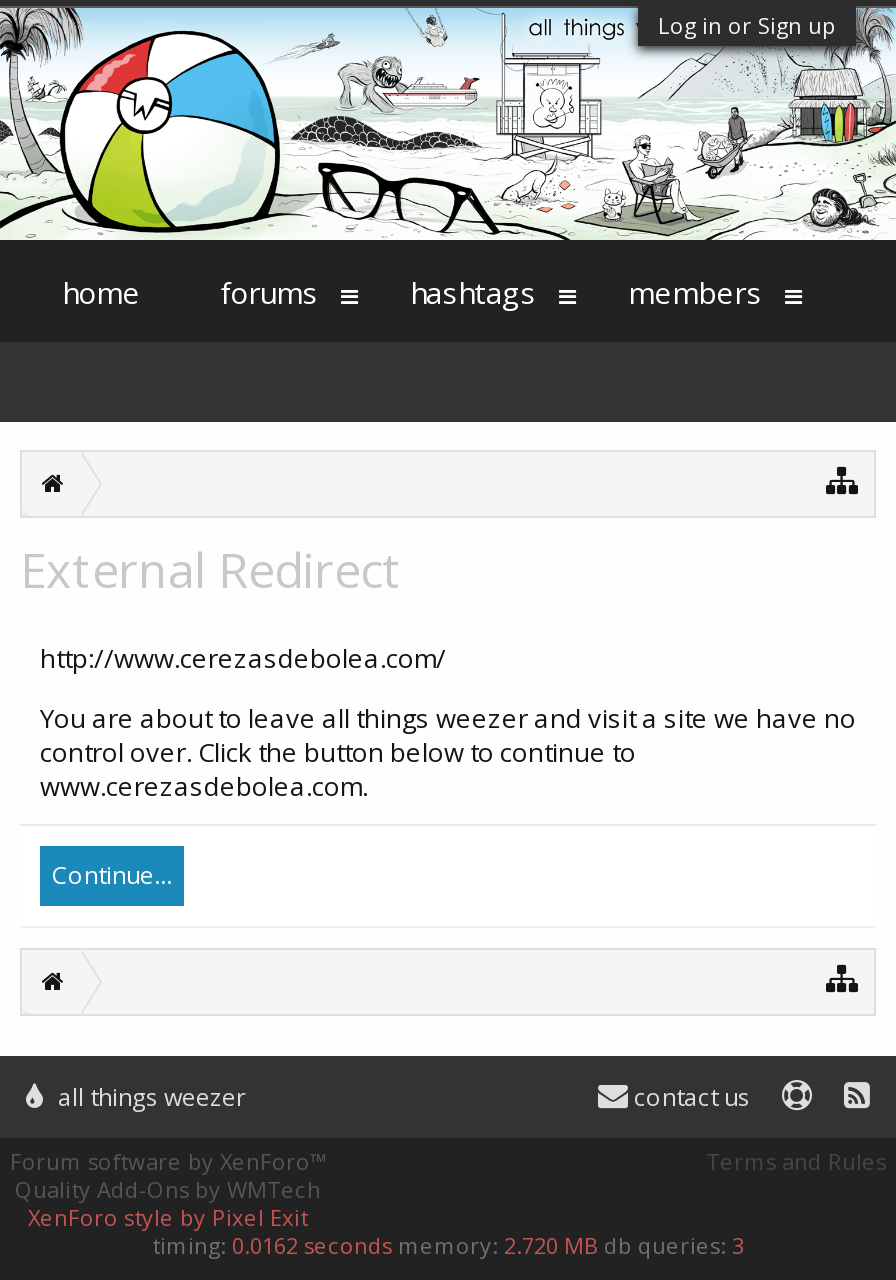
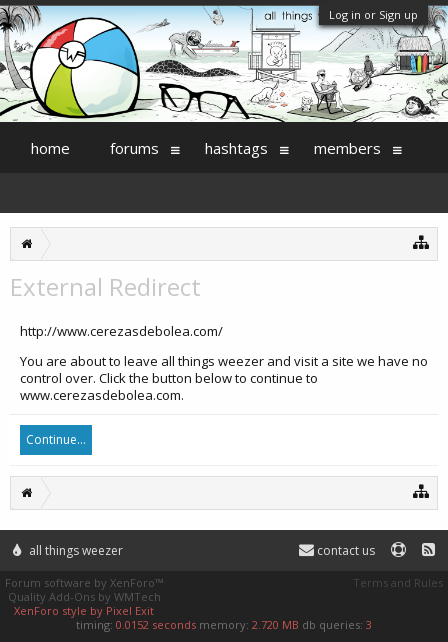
- timing: 0.0162 seconds memory: 2.720 MB db queries: 3
+ timing: 0.0152 seconds memory: 2.720 MB db queries: 3
